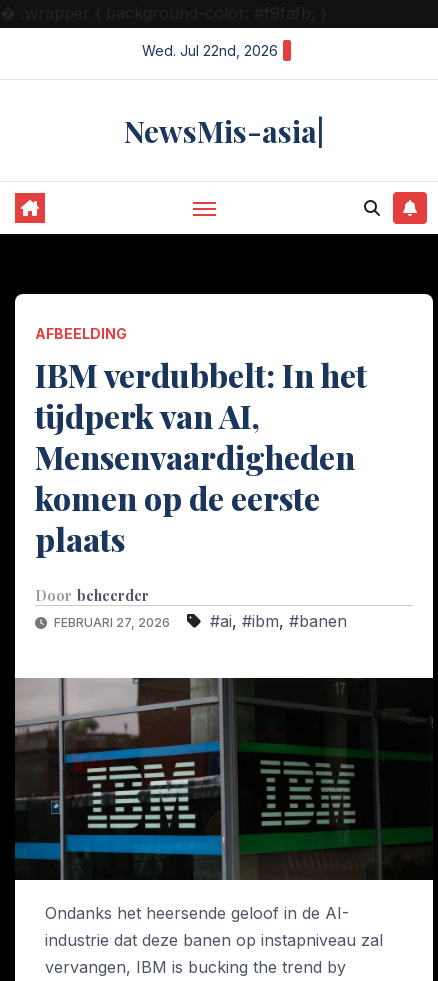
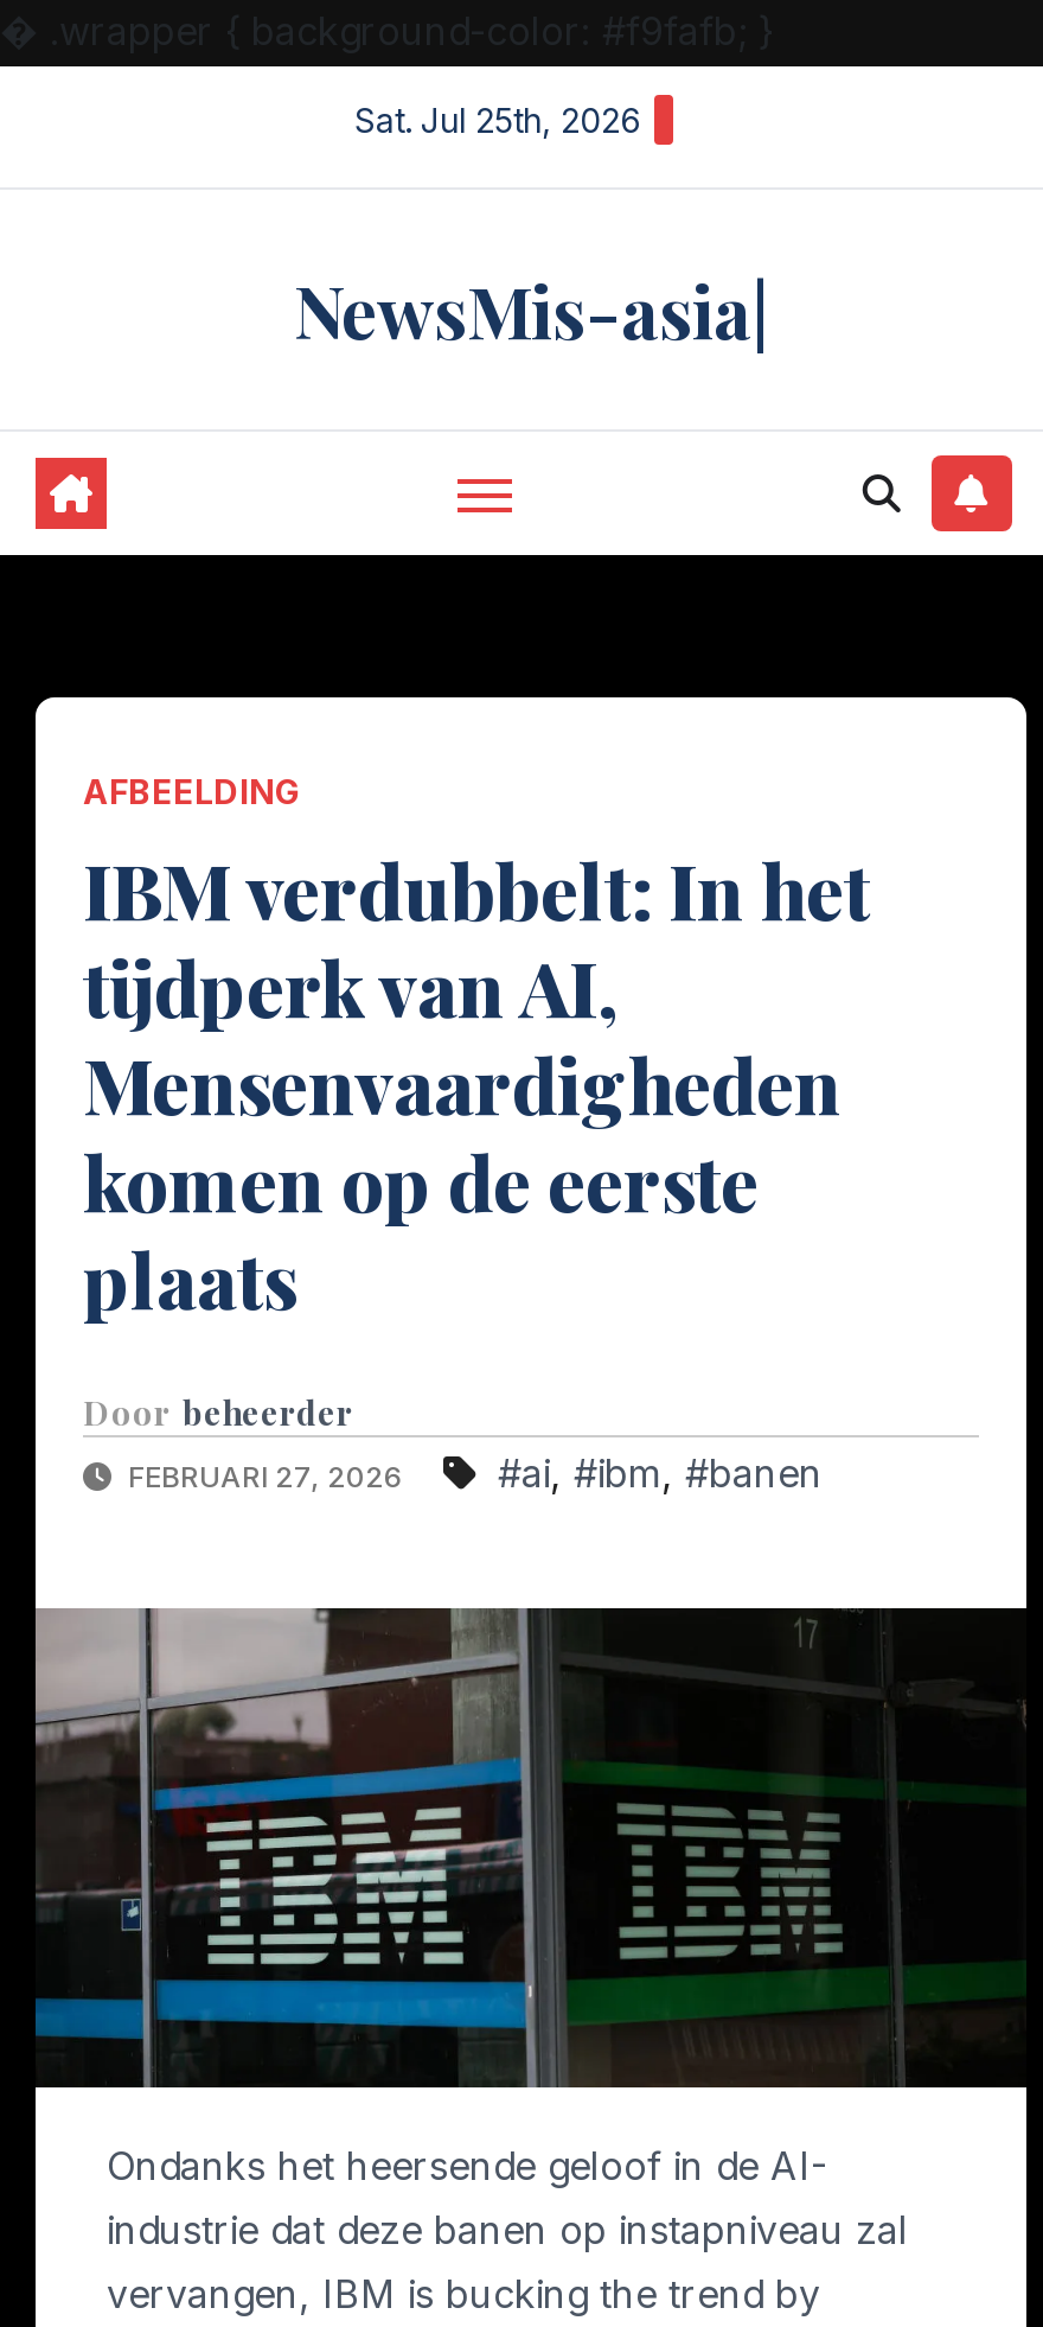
- Wed. Jul 22nd, 2026
+ Sat. Jul 25th, 2026
